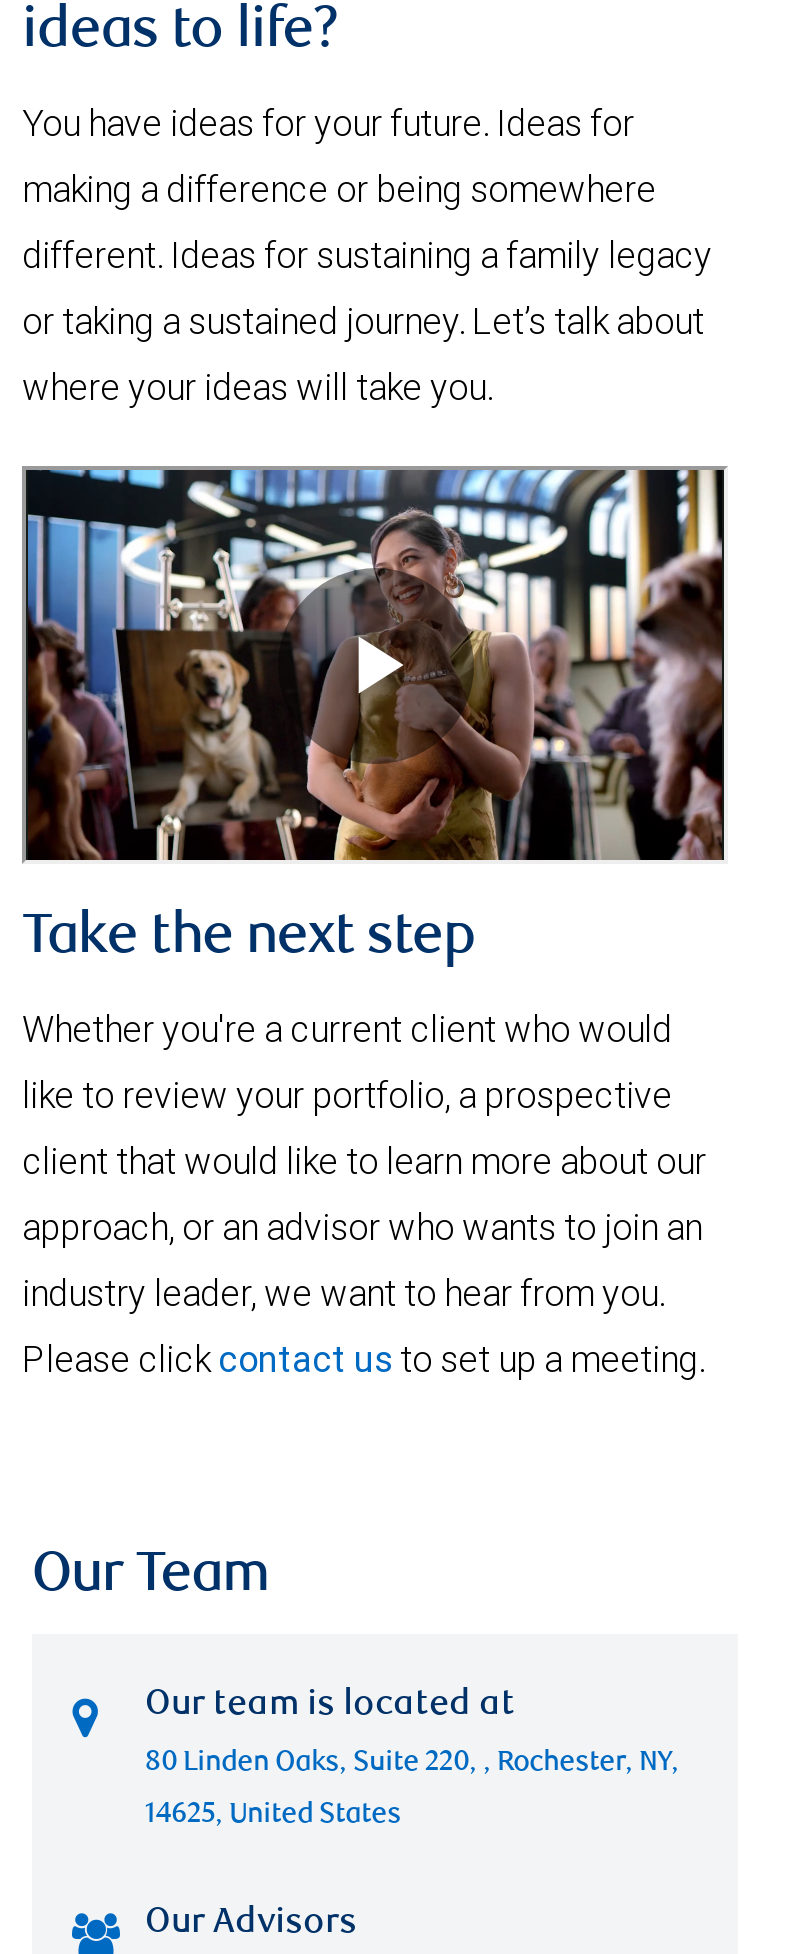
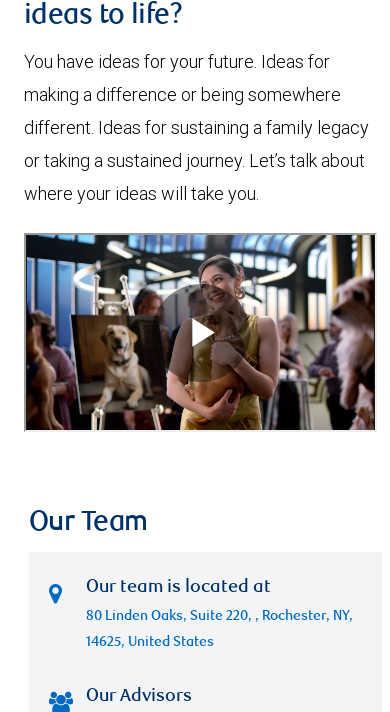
- Take the next step
- Whether you're a current client who would
- like to review your portfolio, a prospective
- client that would like to learn more about our
- approach, or an advisor who wants to join an
- industry leader, we want to hear from you.
- Please click contact us to set up a meeting.
